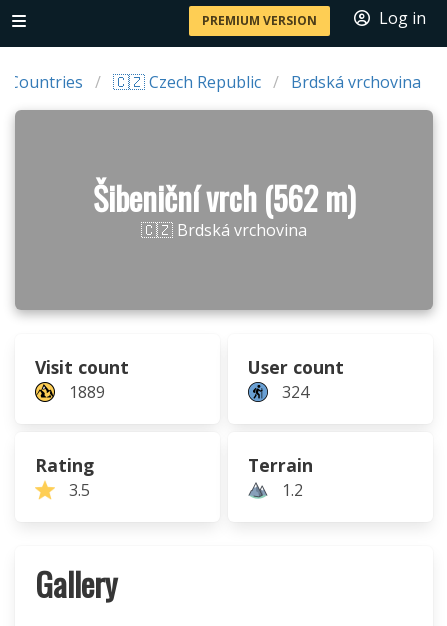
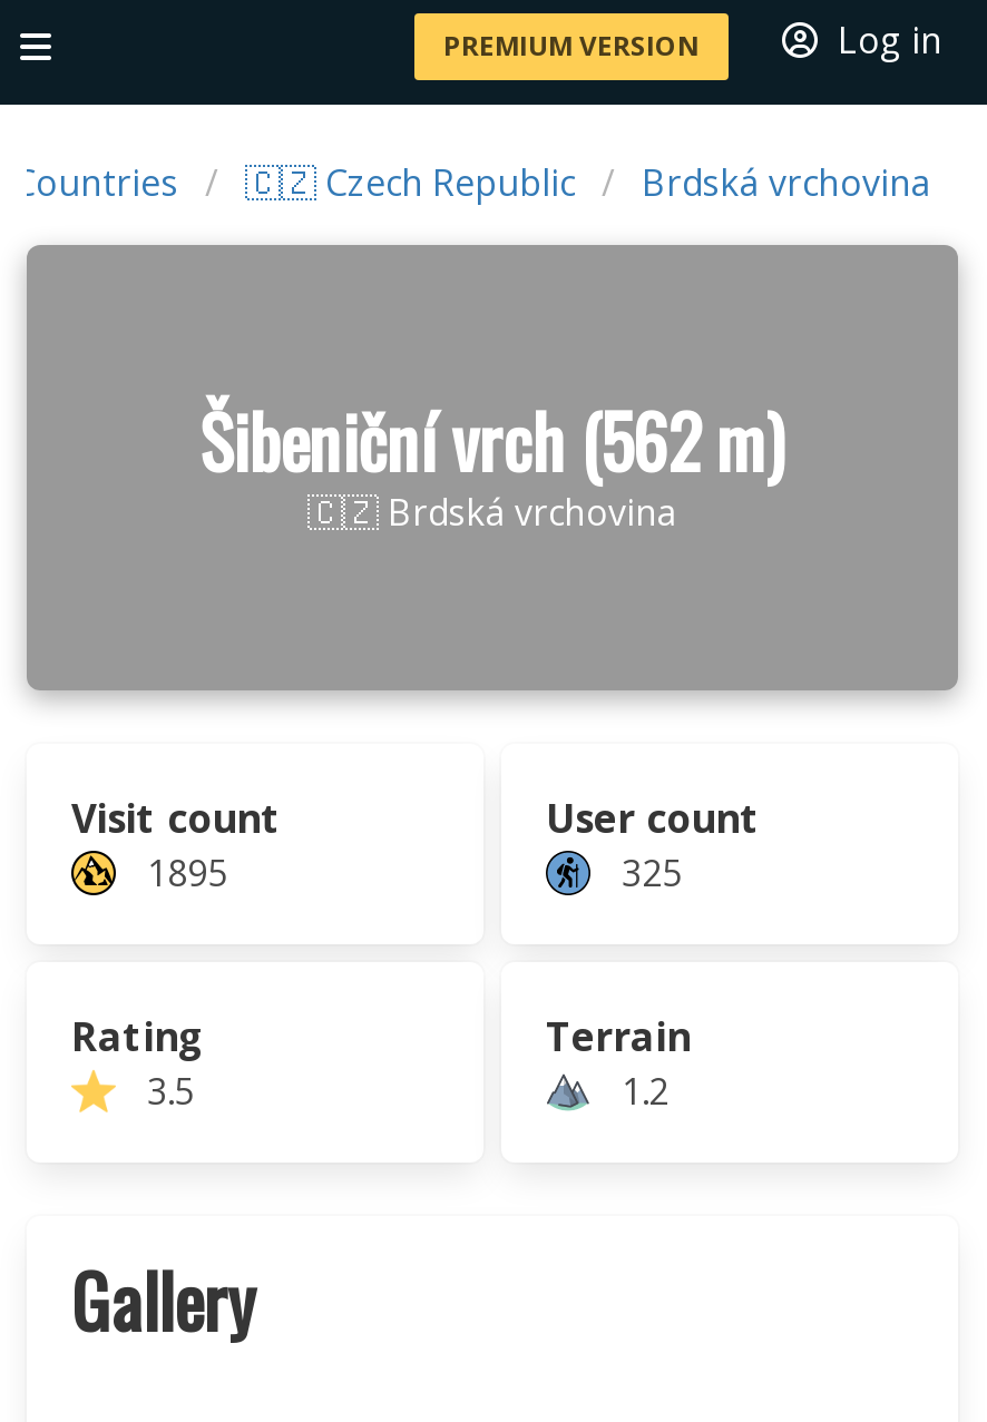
- 1889
+ 1895

- 324
+ 325
